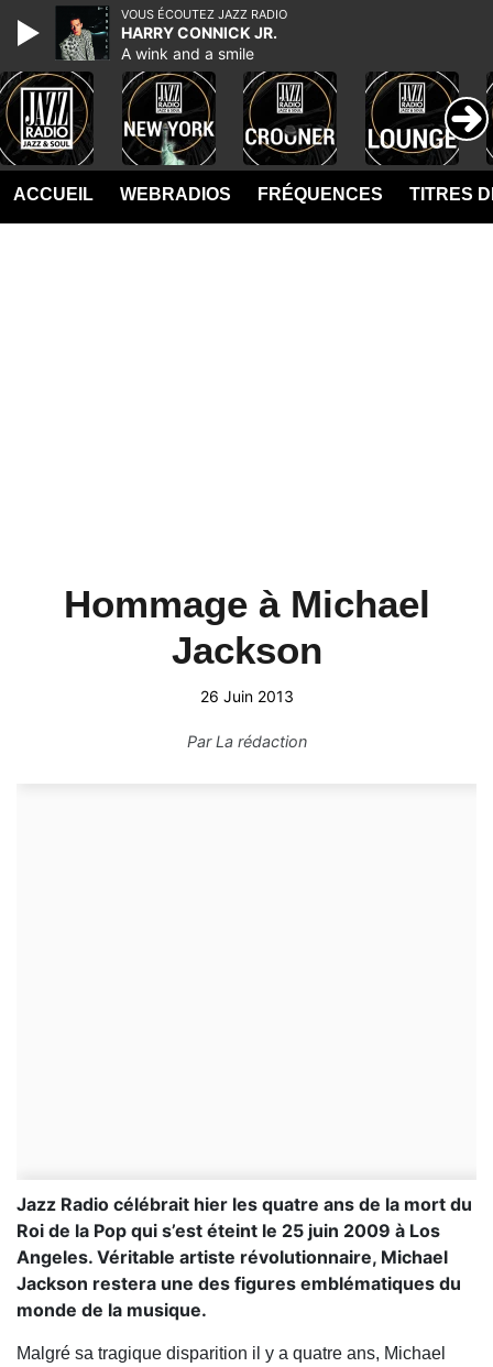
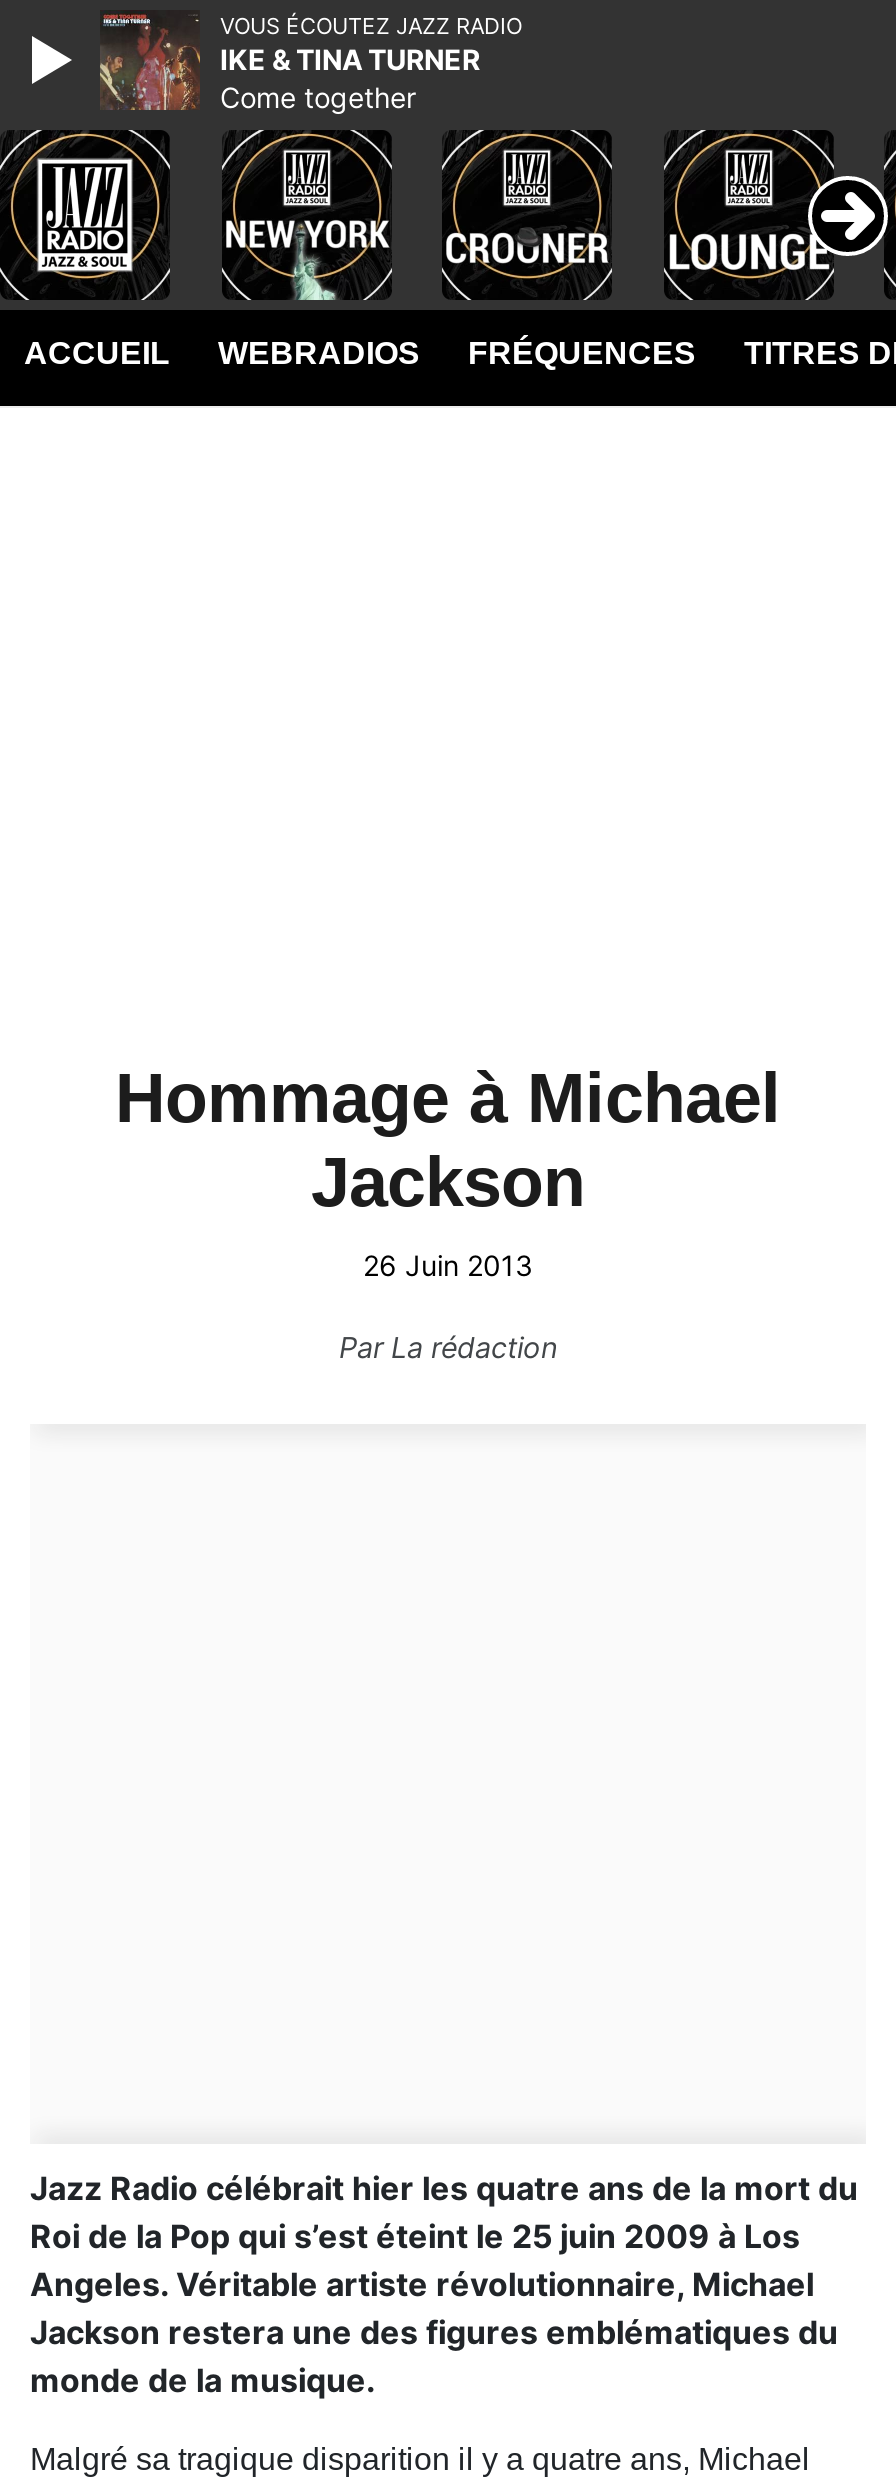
- [image]
- HARRY CONNICK JR.
- A wink and a smile
+ [image]
+ IKE & TINA TURNER
+ Come together
